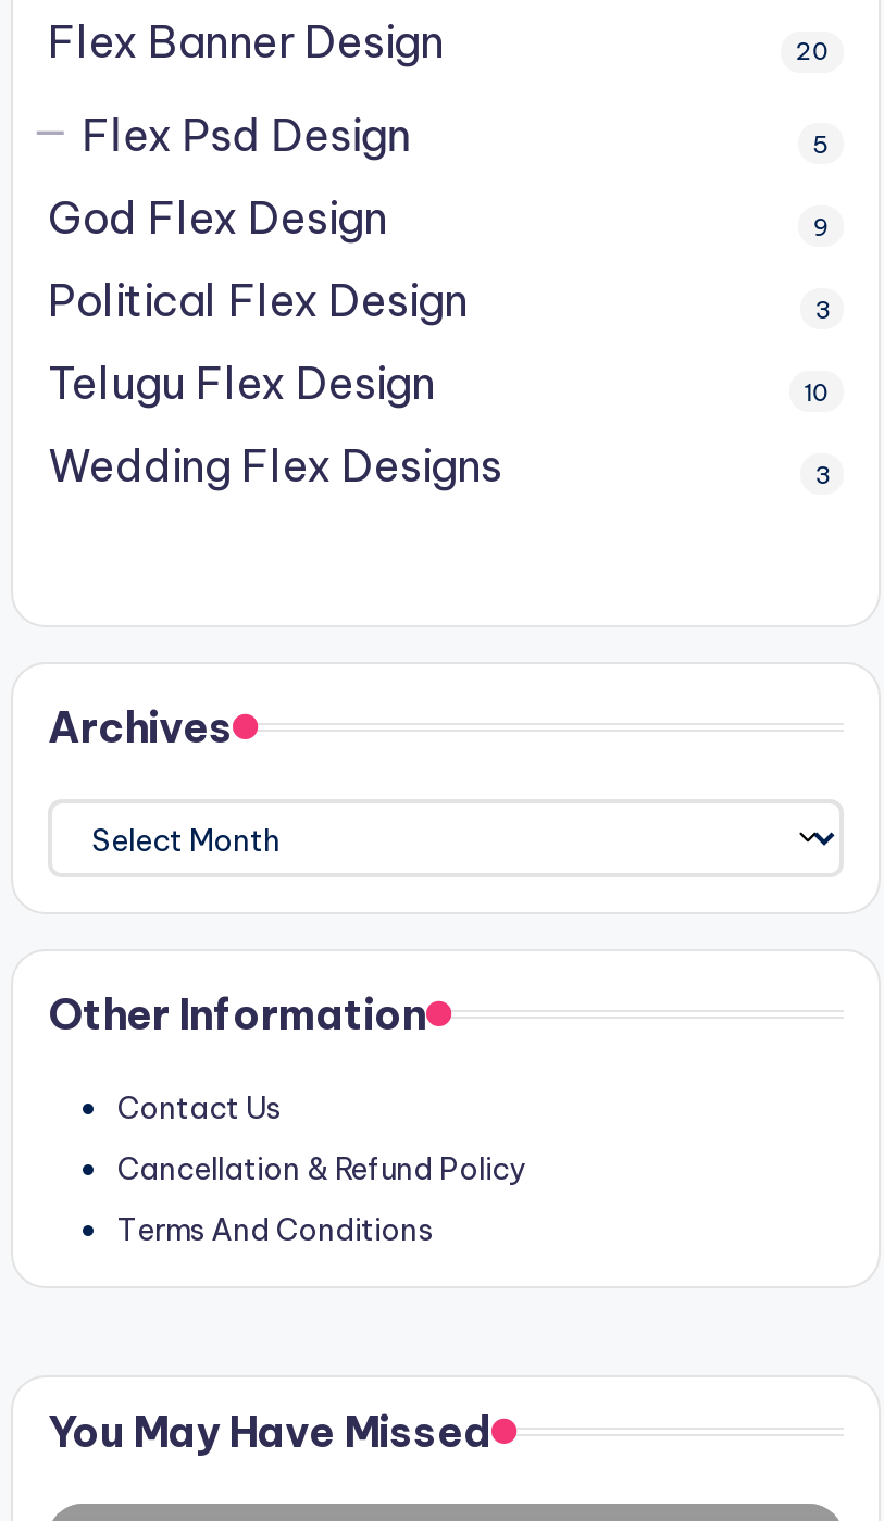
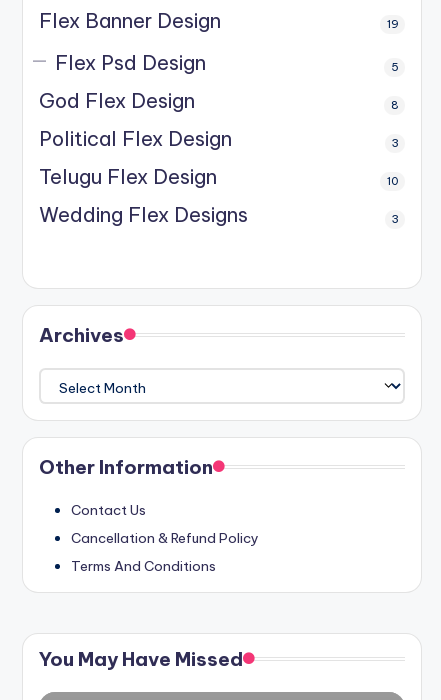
- 20
+ 19

- 9
+ 8
